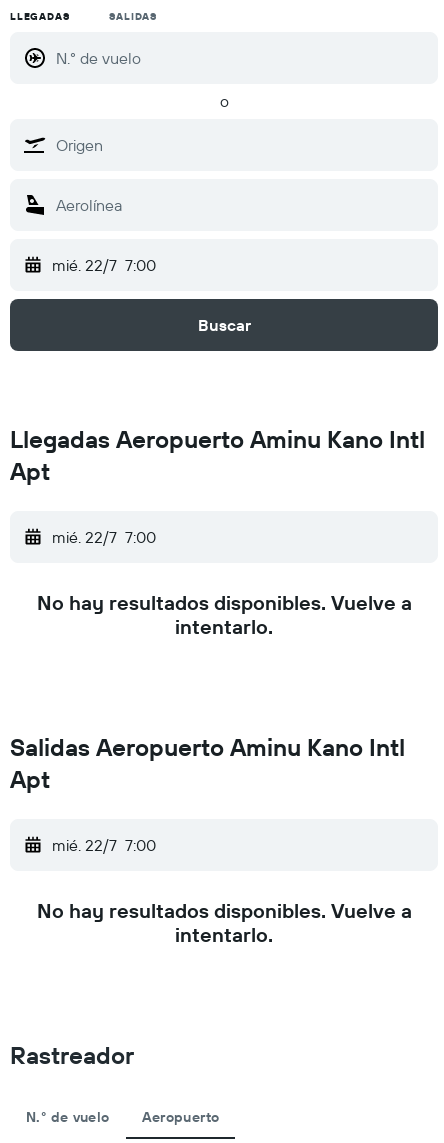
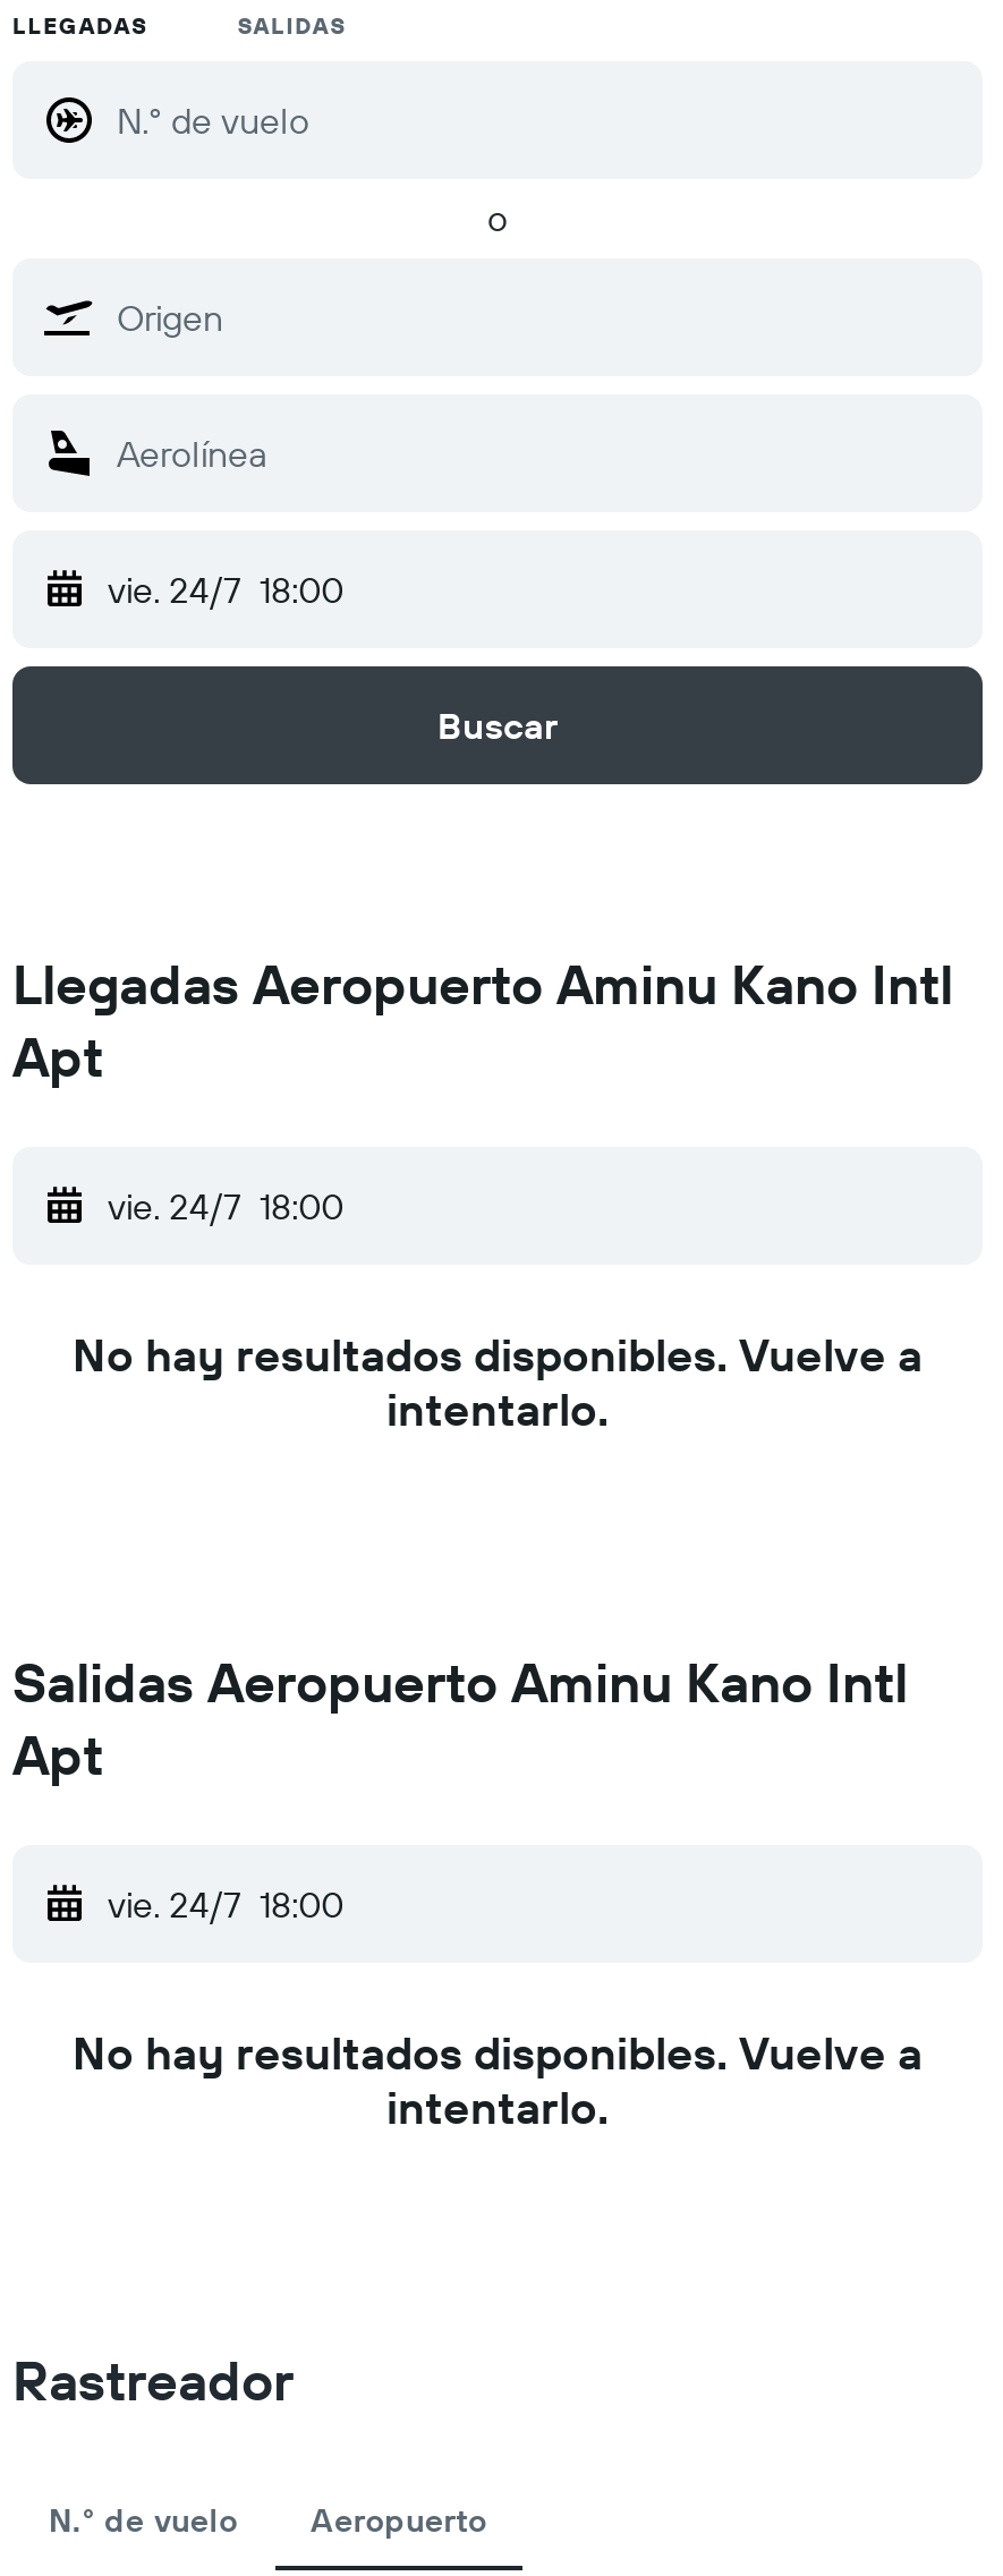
- mié. 22/7 7:00
+ vie. 24/7 18:00

- mié. 22/7 7:00
+ vie. 24/7 18:00

- mié. 22/7 7:00
+ vie. 24/7 18:00
